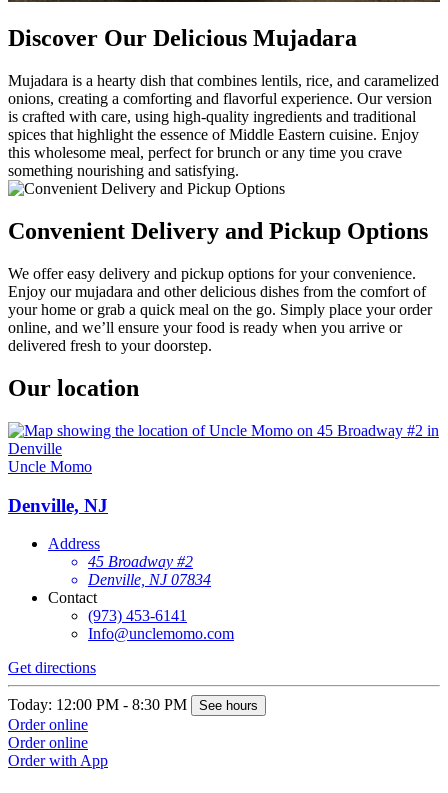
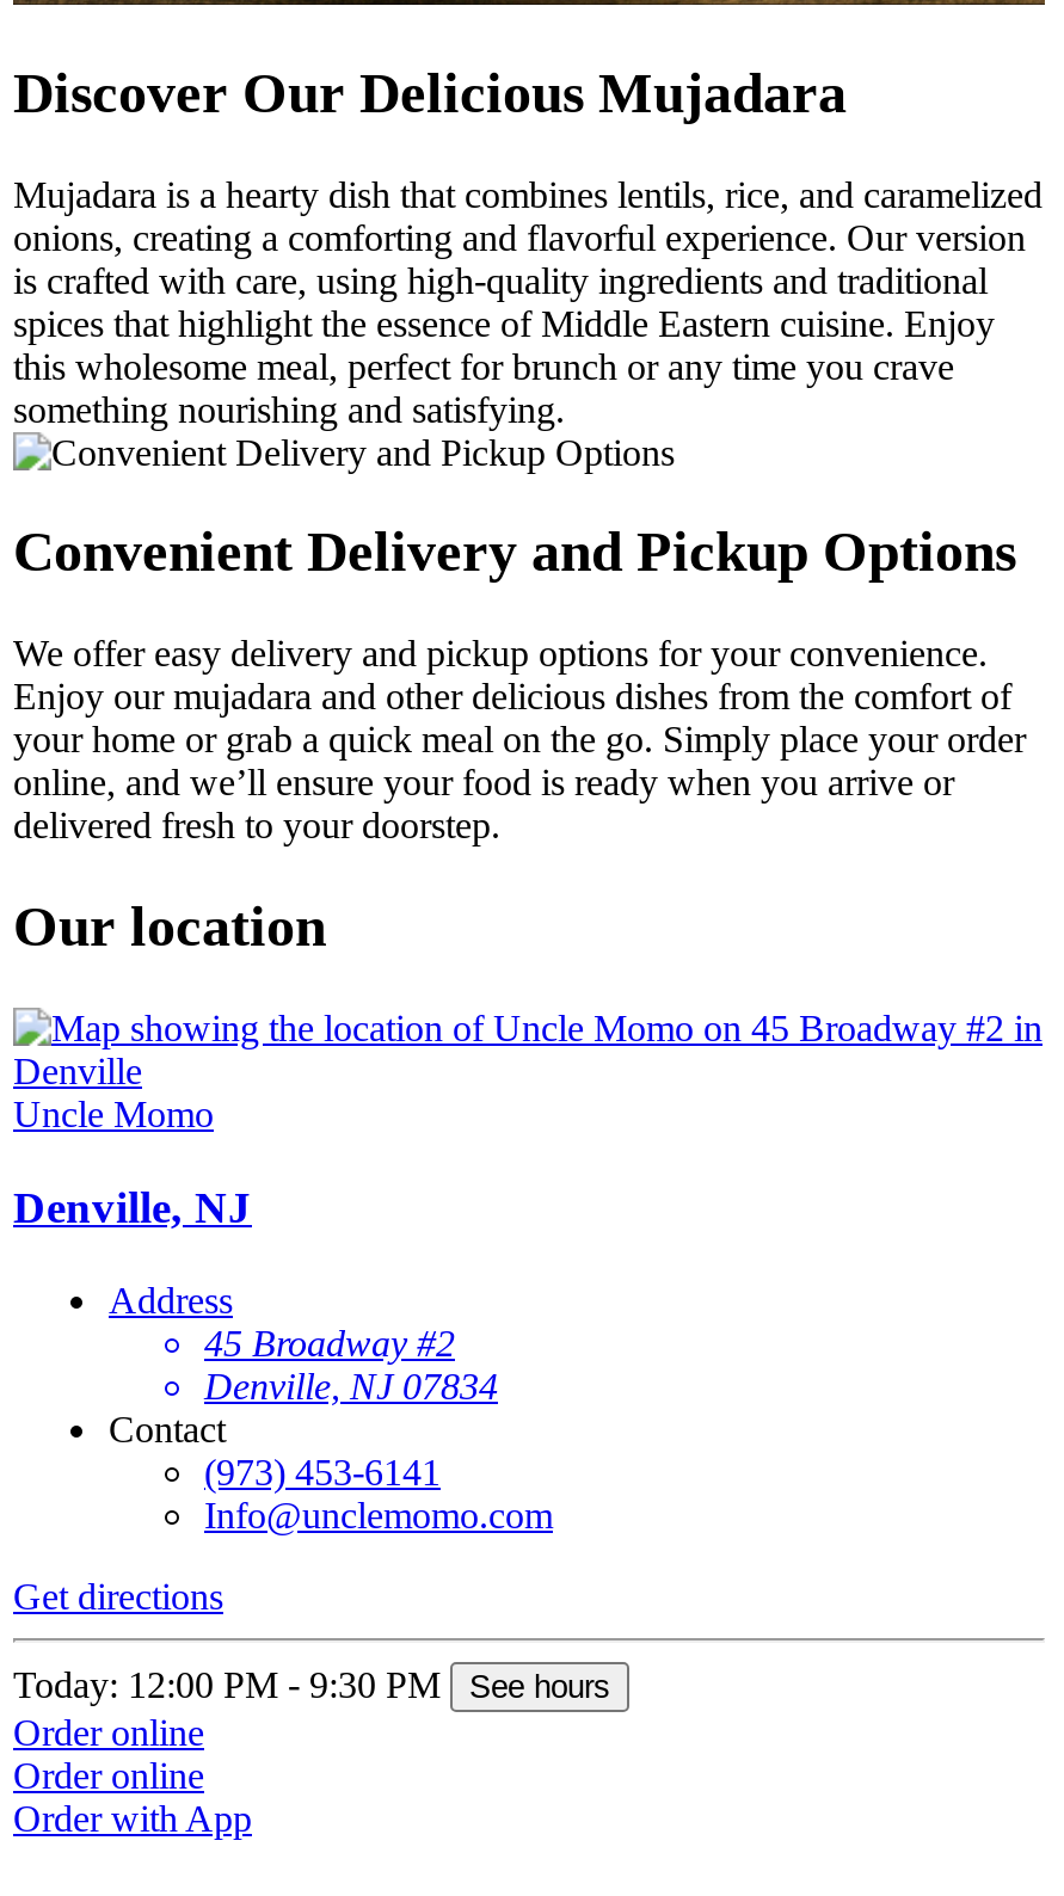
- Today: 12:00 PM - 8:30 PM See hours
+ Today: 12:00 PM - 9:30 PM See hours
